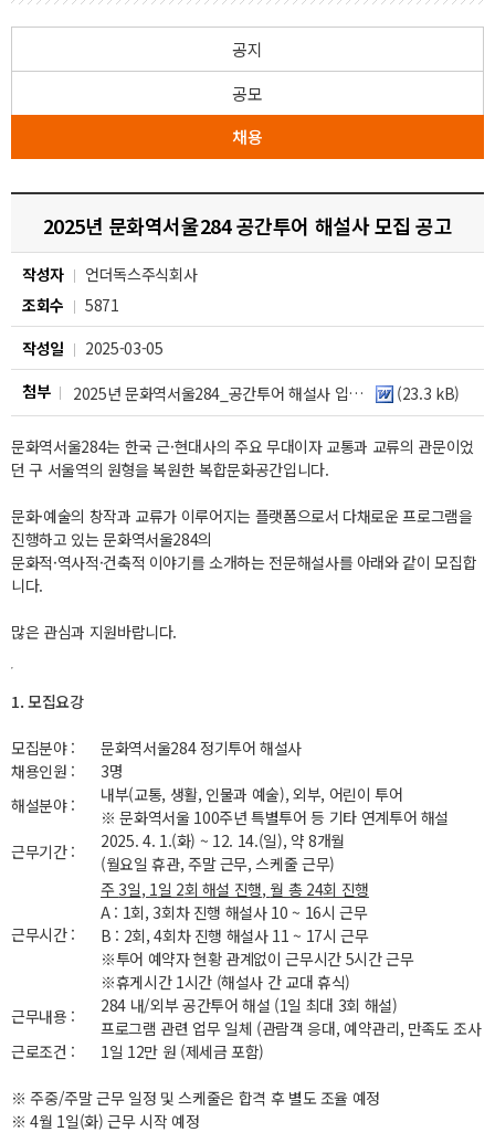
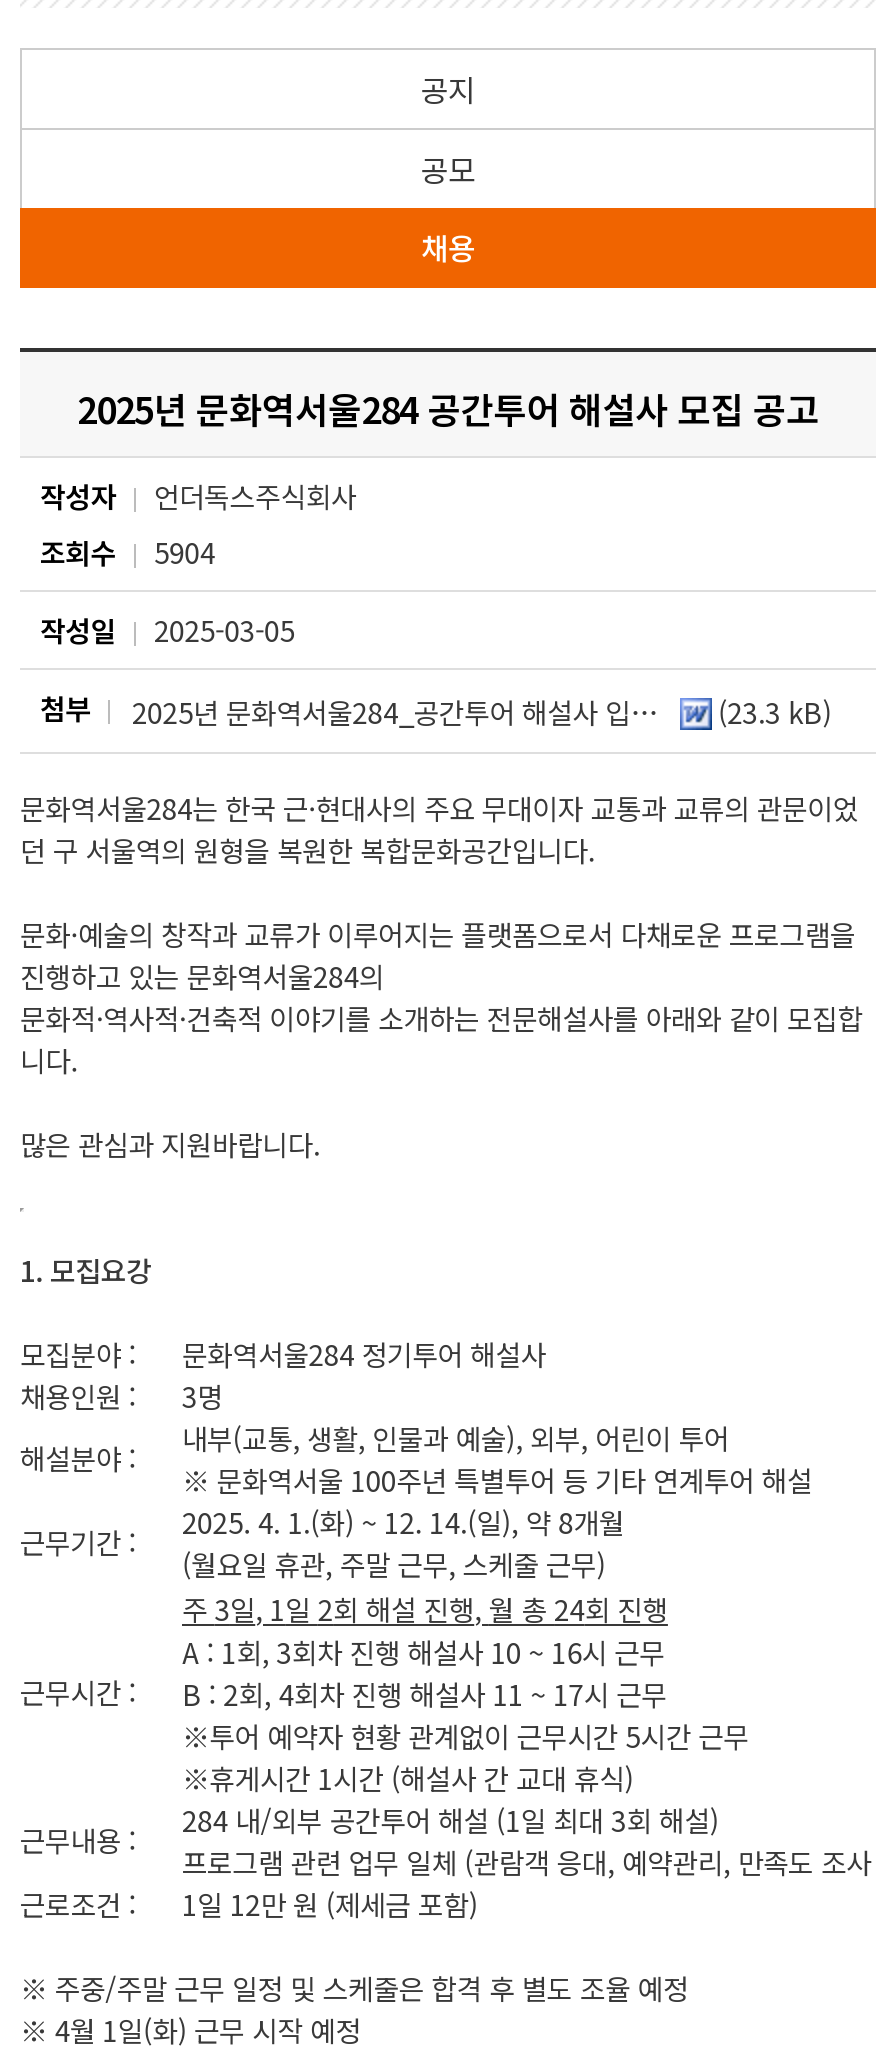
- 조회수 5871
+ 조회수 5904
